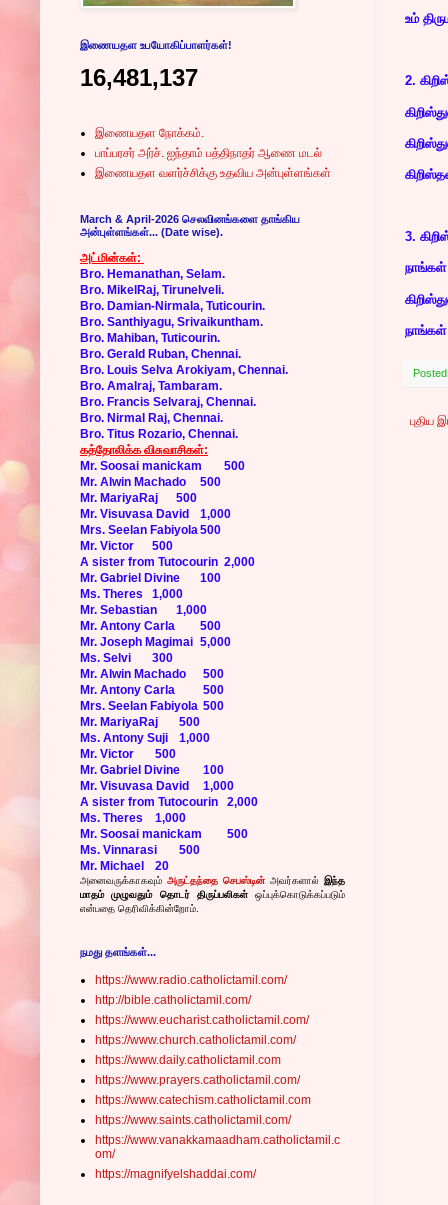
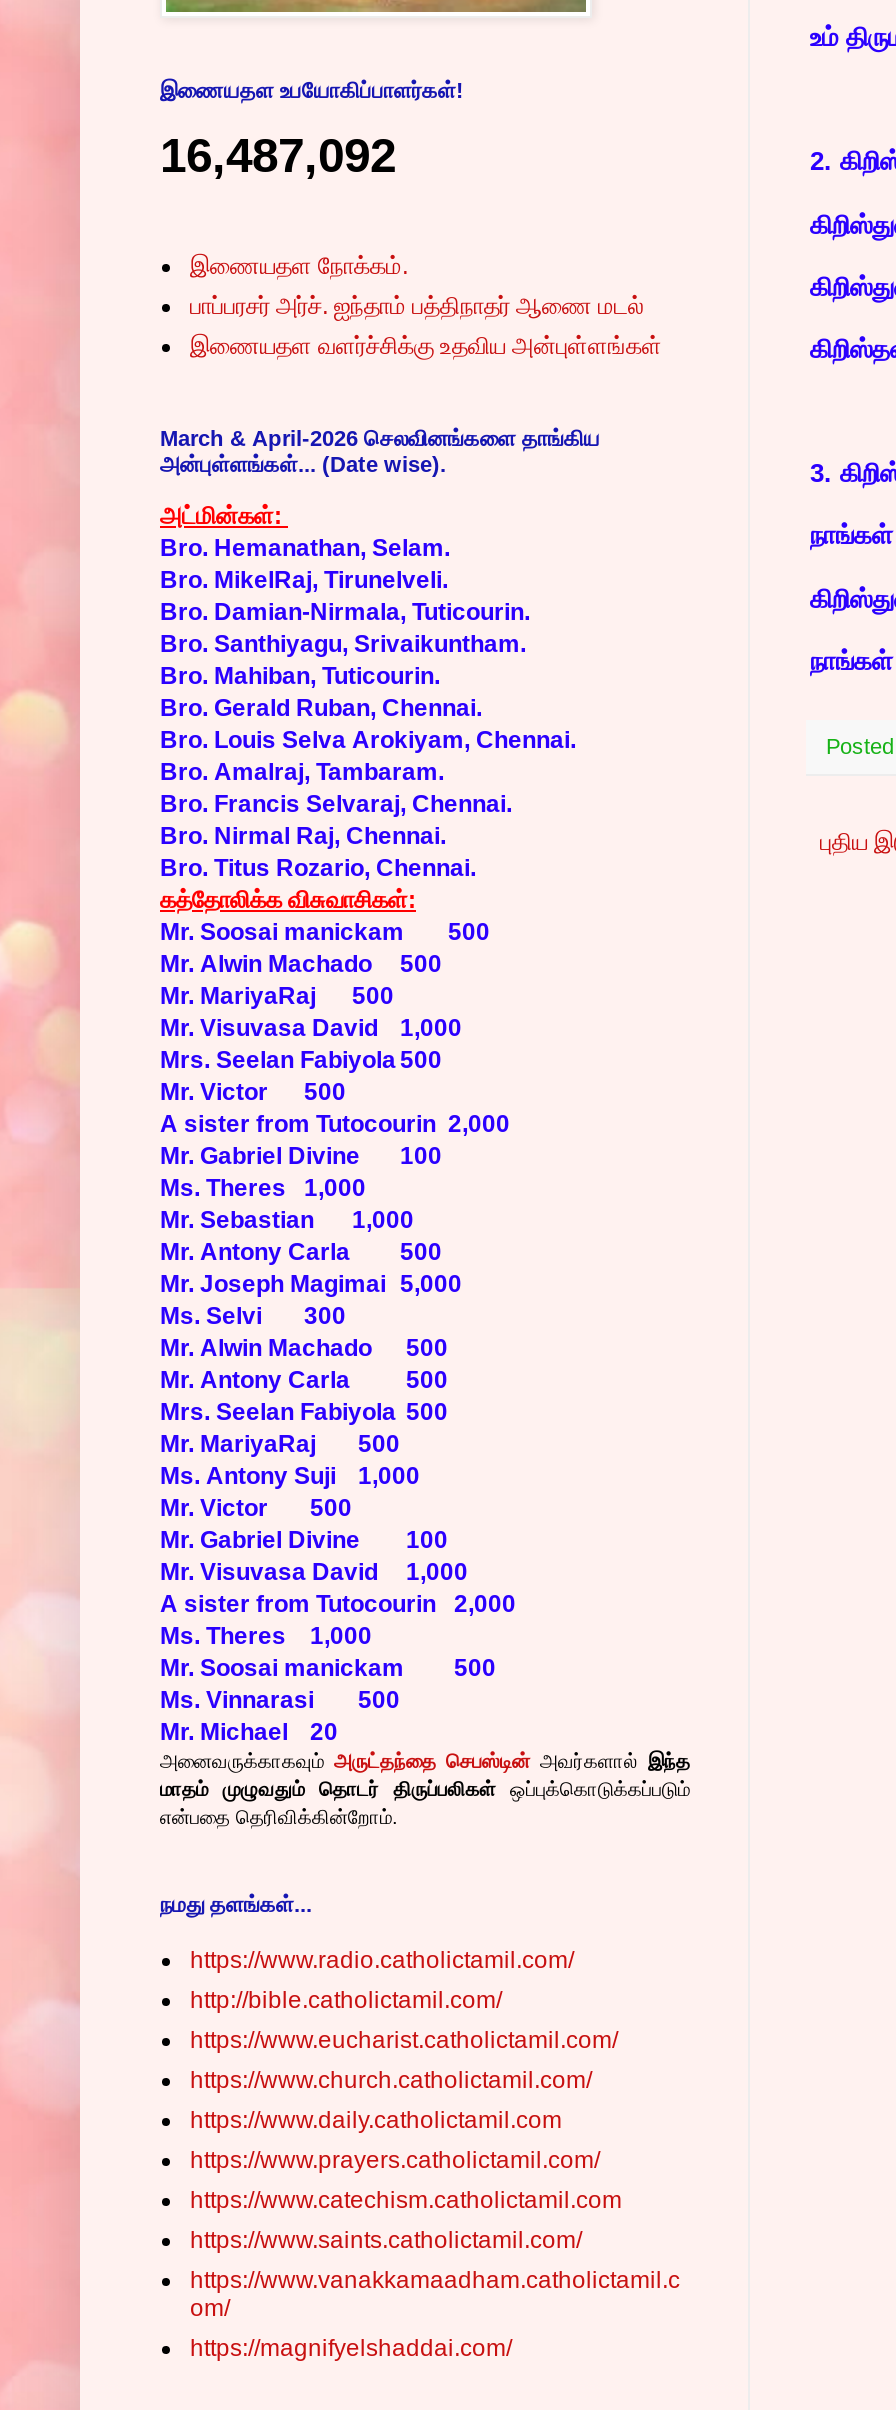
- 16,481,137
+ 16,487,092
